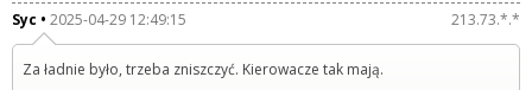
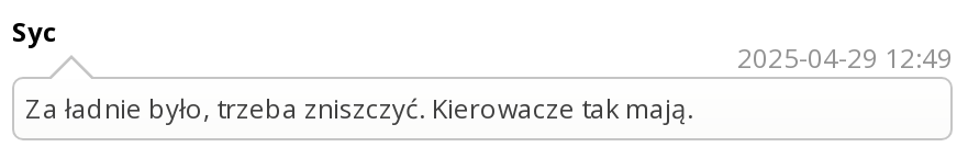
- 2025-04-29 12:49:15
- 213.73.*.*
+ 2025-04-29 12:49
